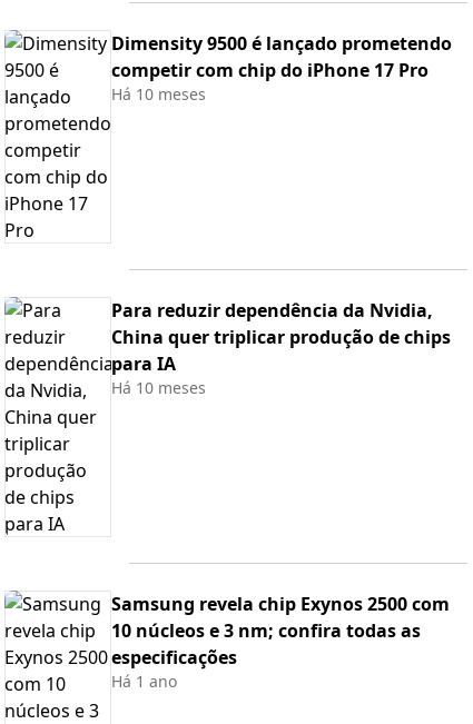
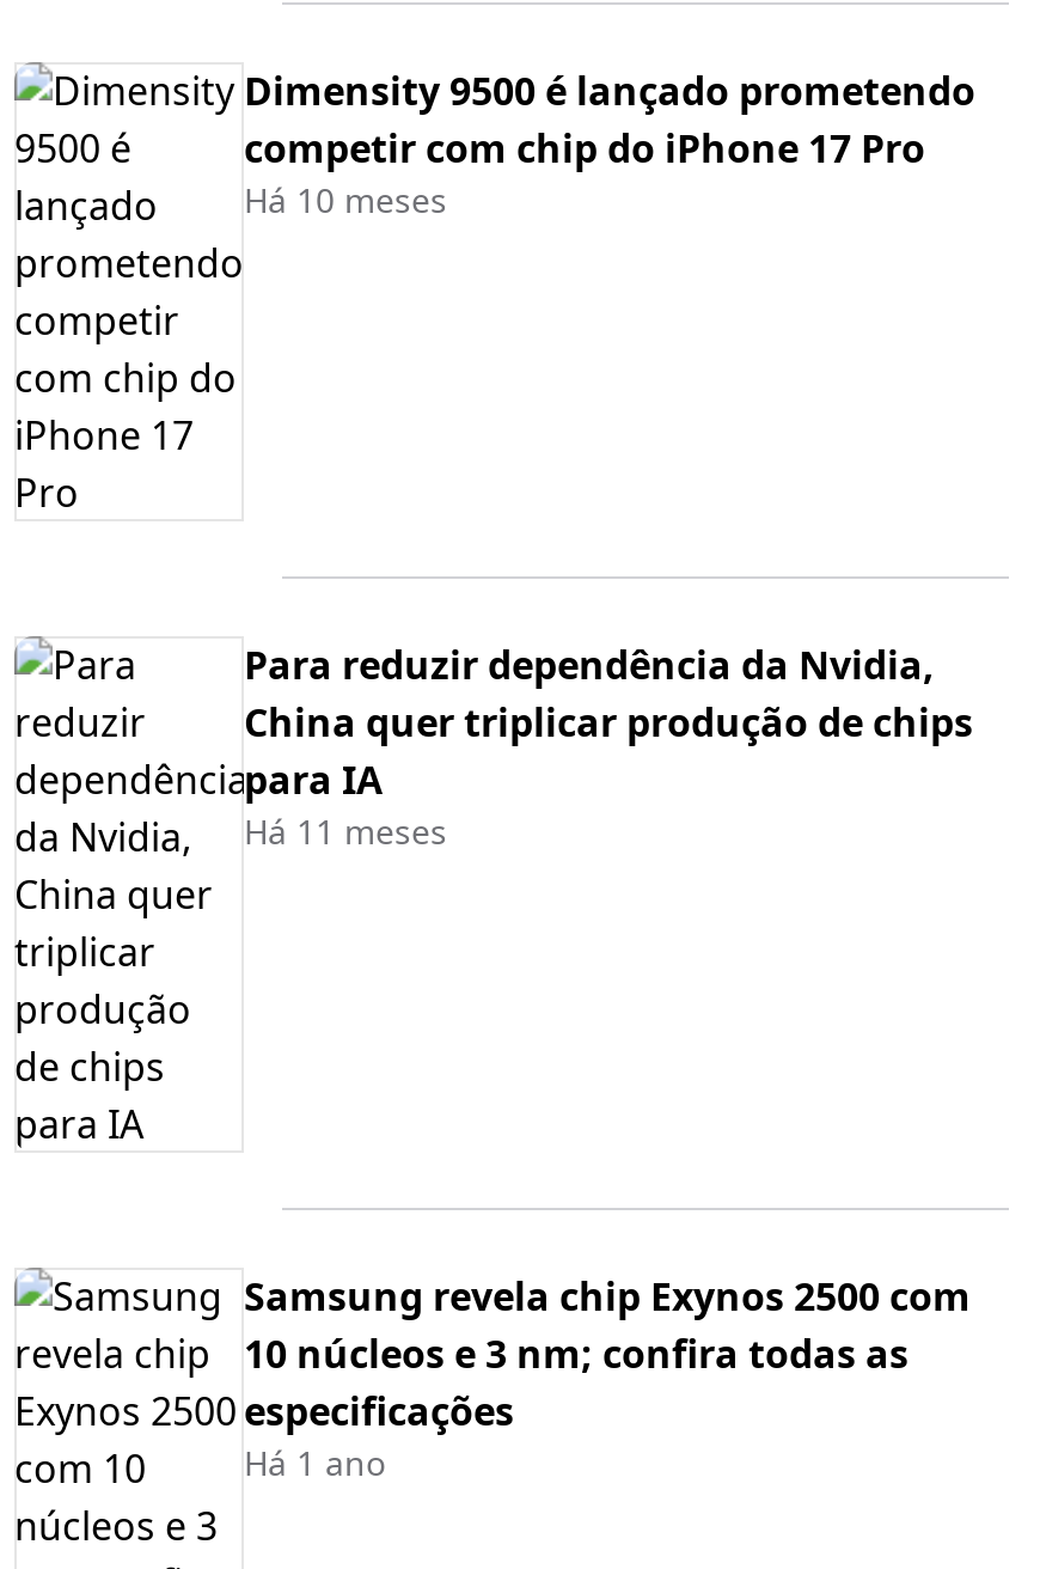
- Há 10 meses
+ Há 11 meses
